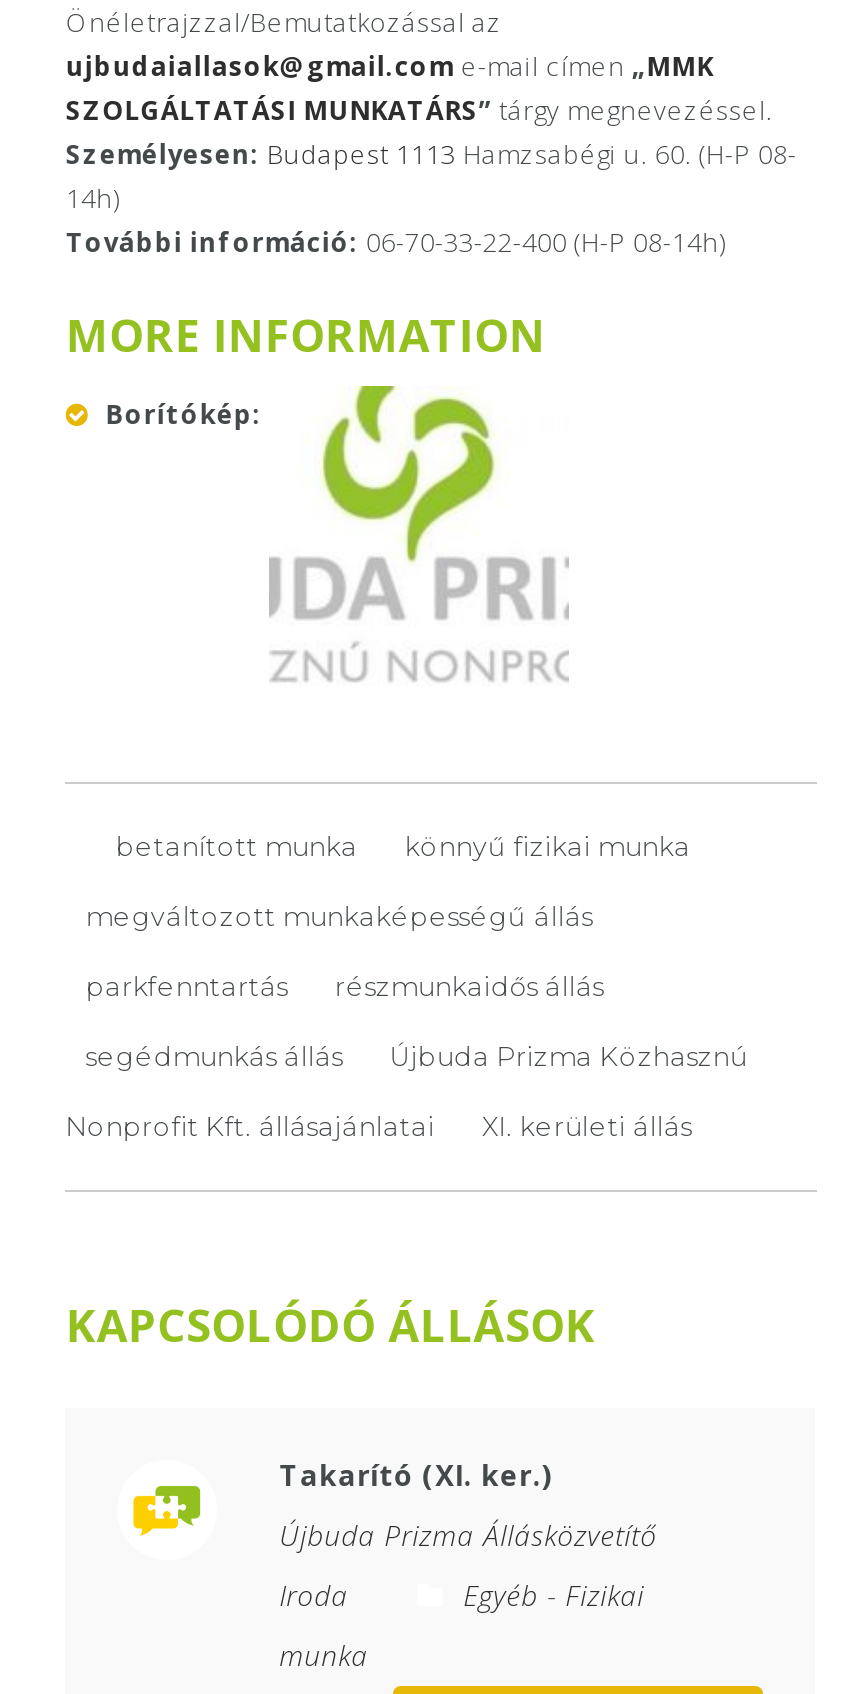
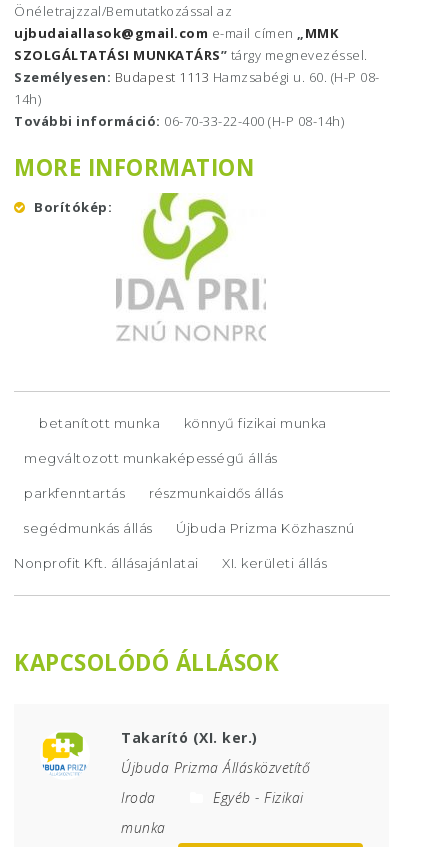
- [image]
+ [image]
